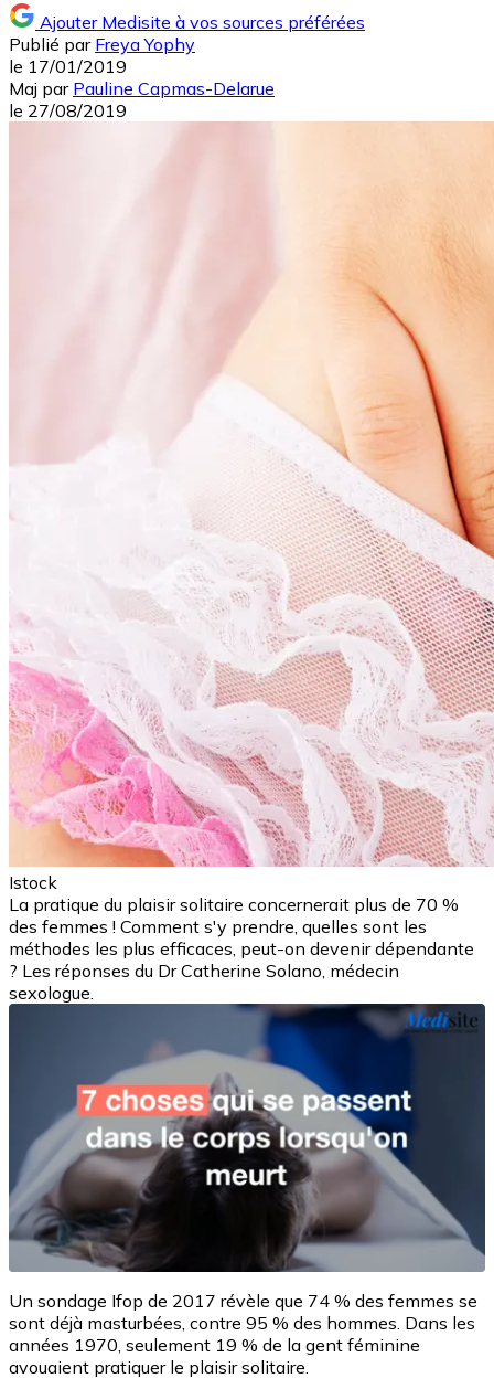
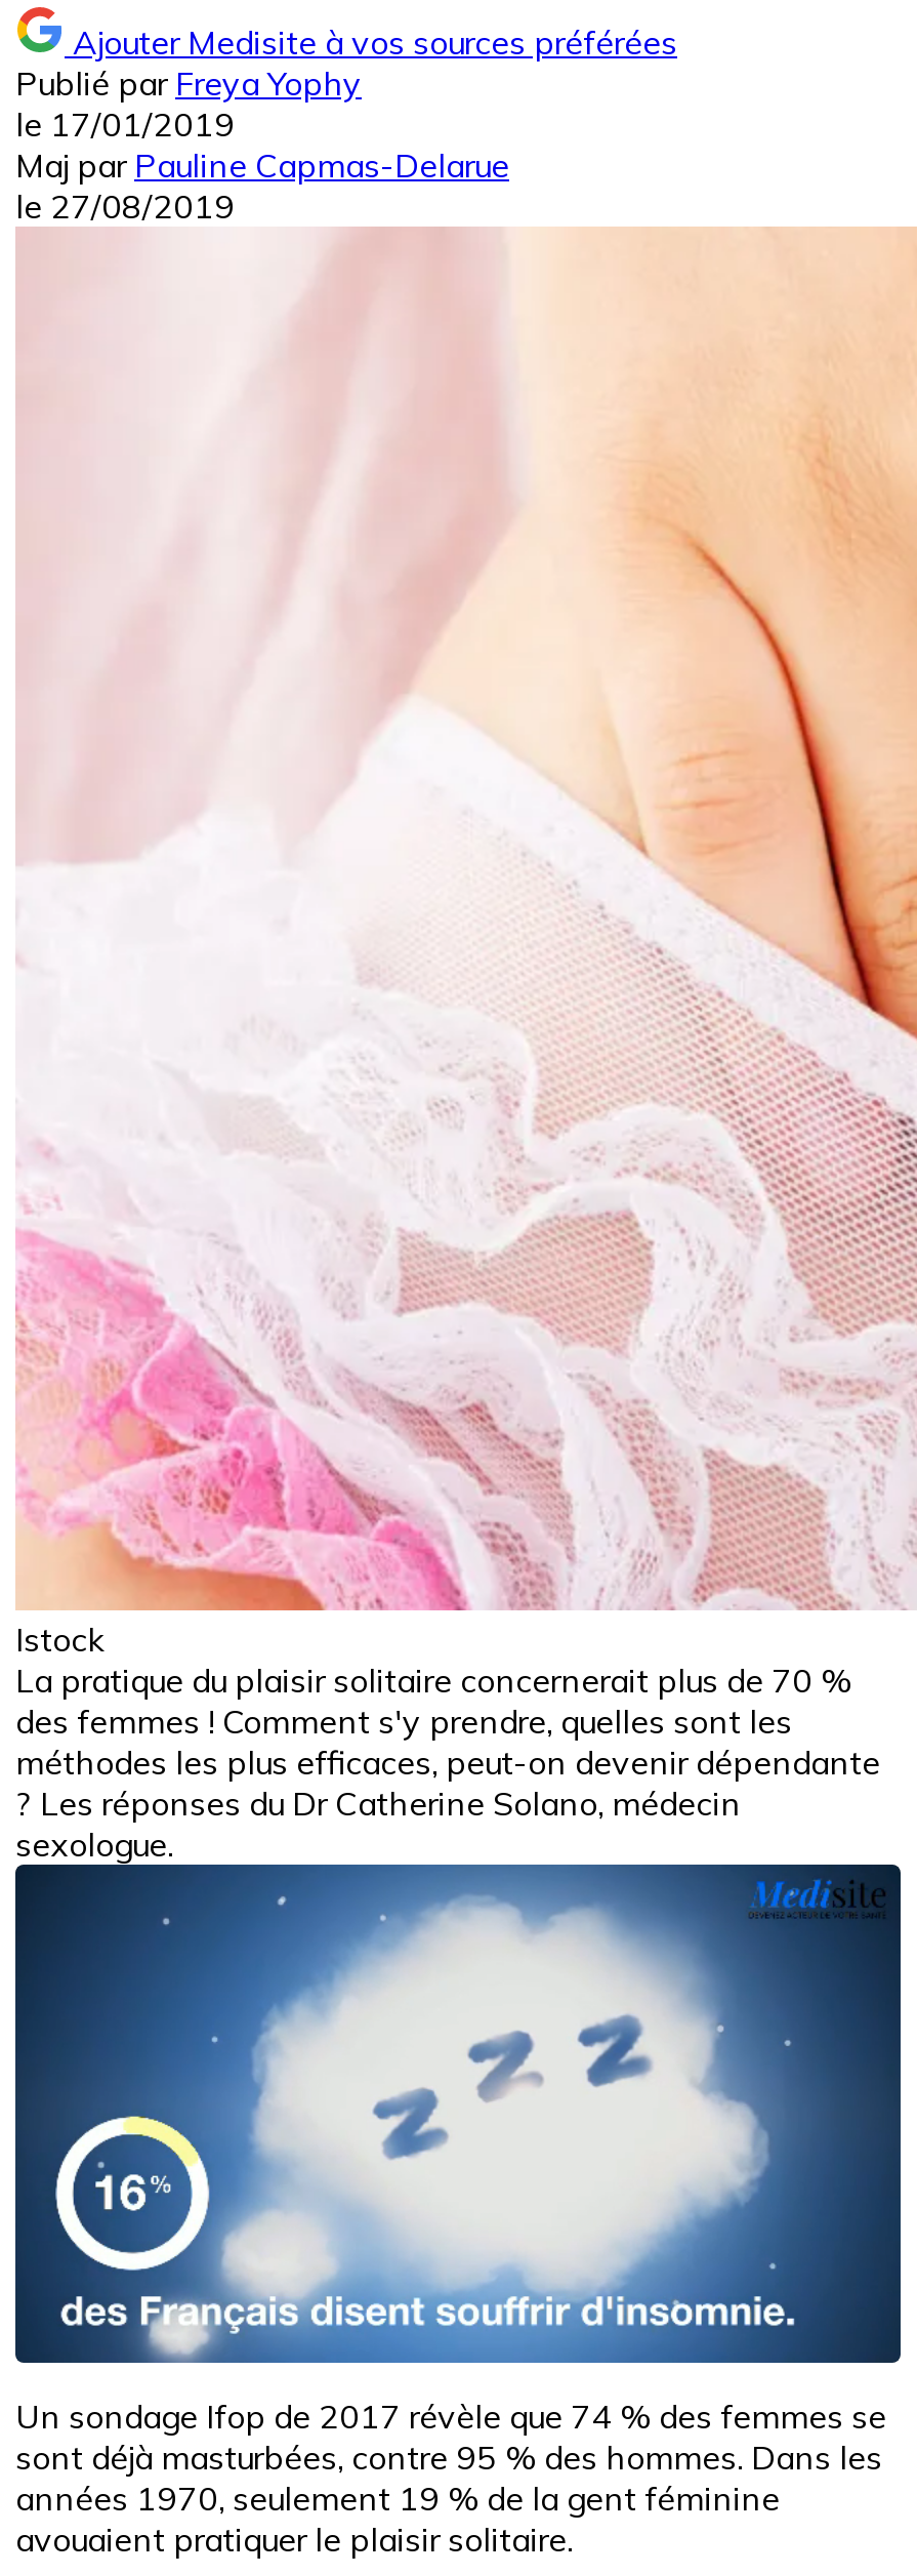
- [image]
+ [image]
